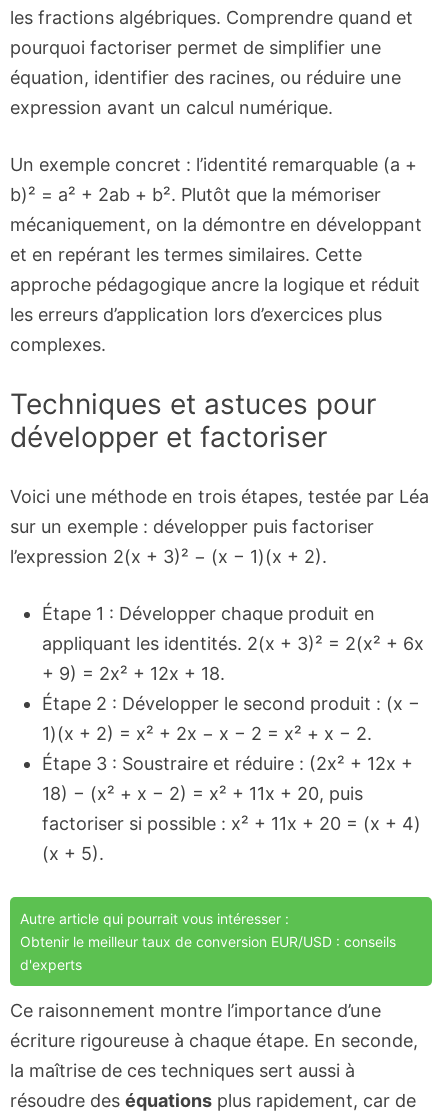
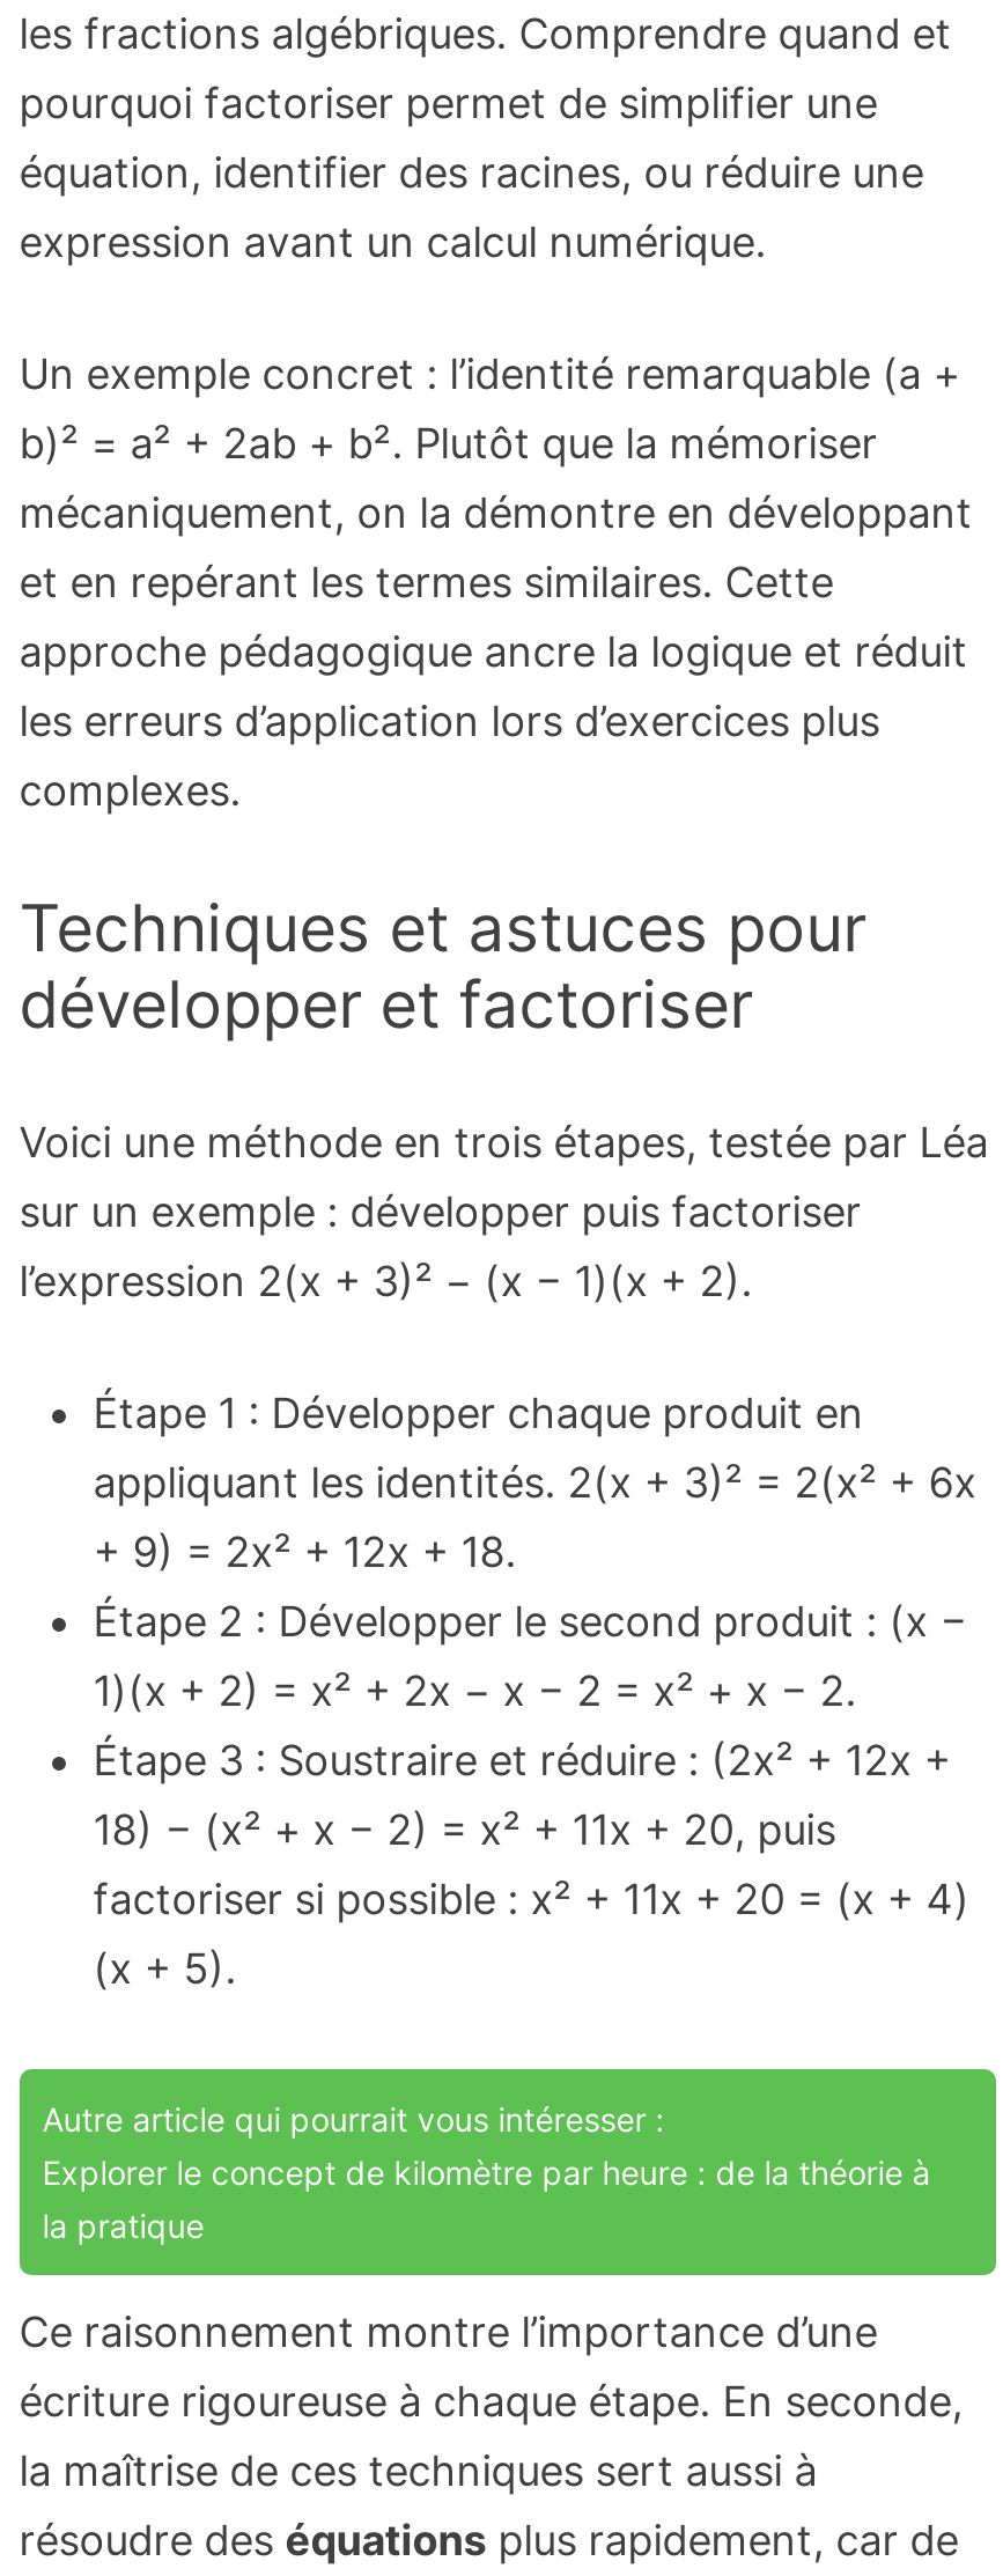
- Obtenir le meilleur taux de conversion EUR/USD : conseils
- d'experts
+ Explorer le concept de kilomètre par heure : de la théorie à
+ la pratique
